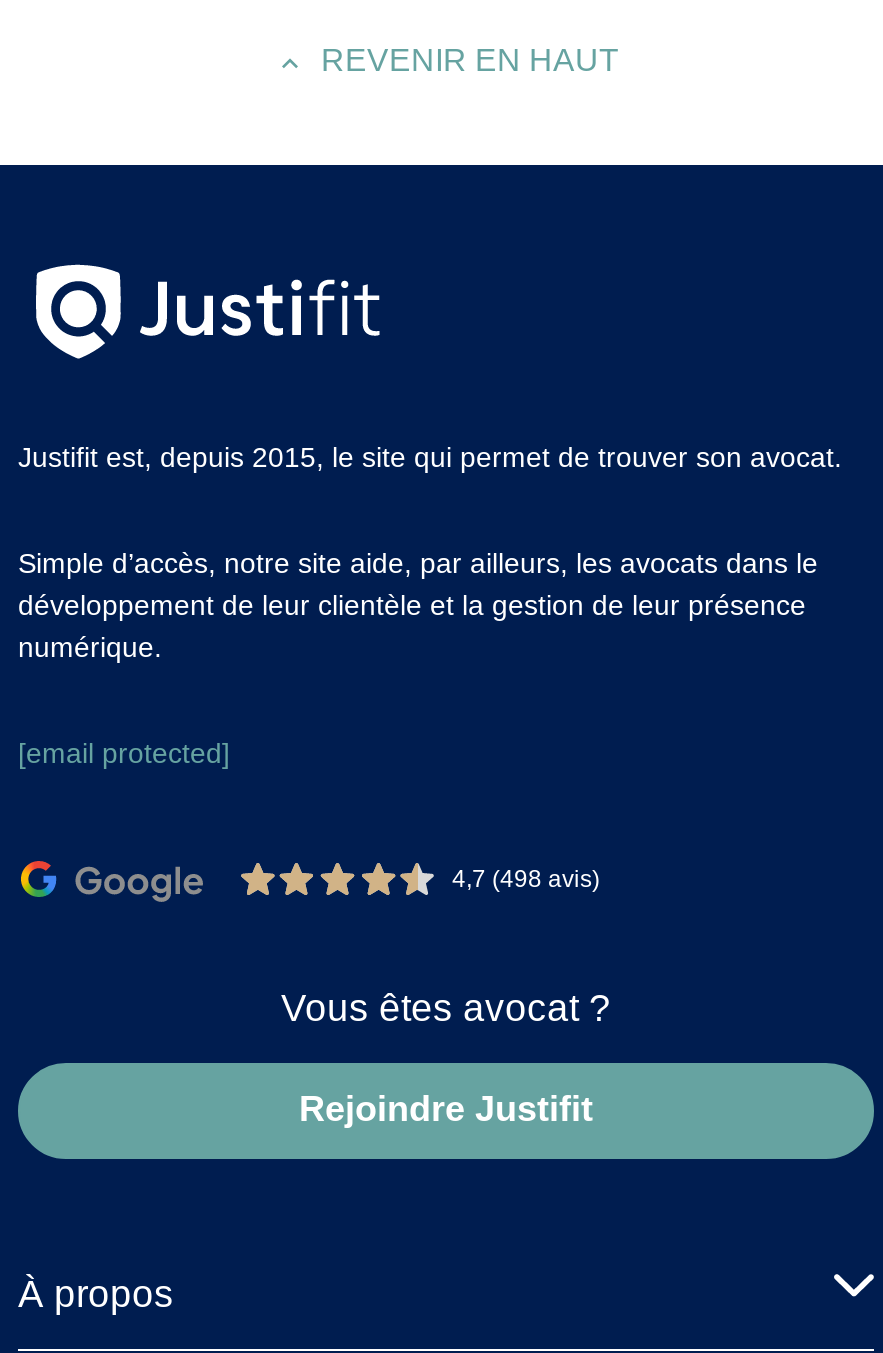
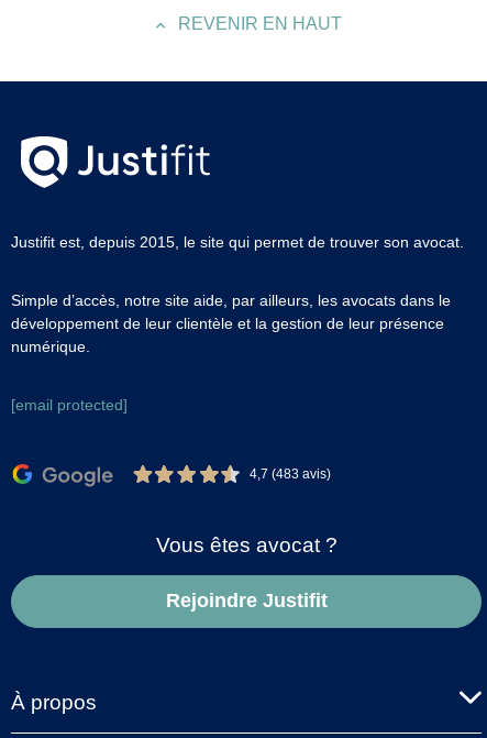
- 4,7 (498 avis)
+ 4,7 (483 avis)
